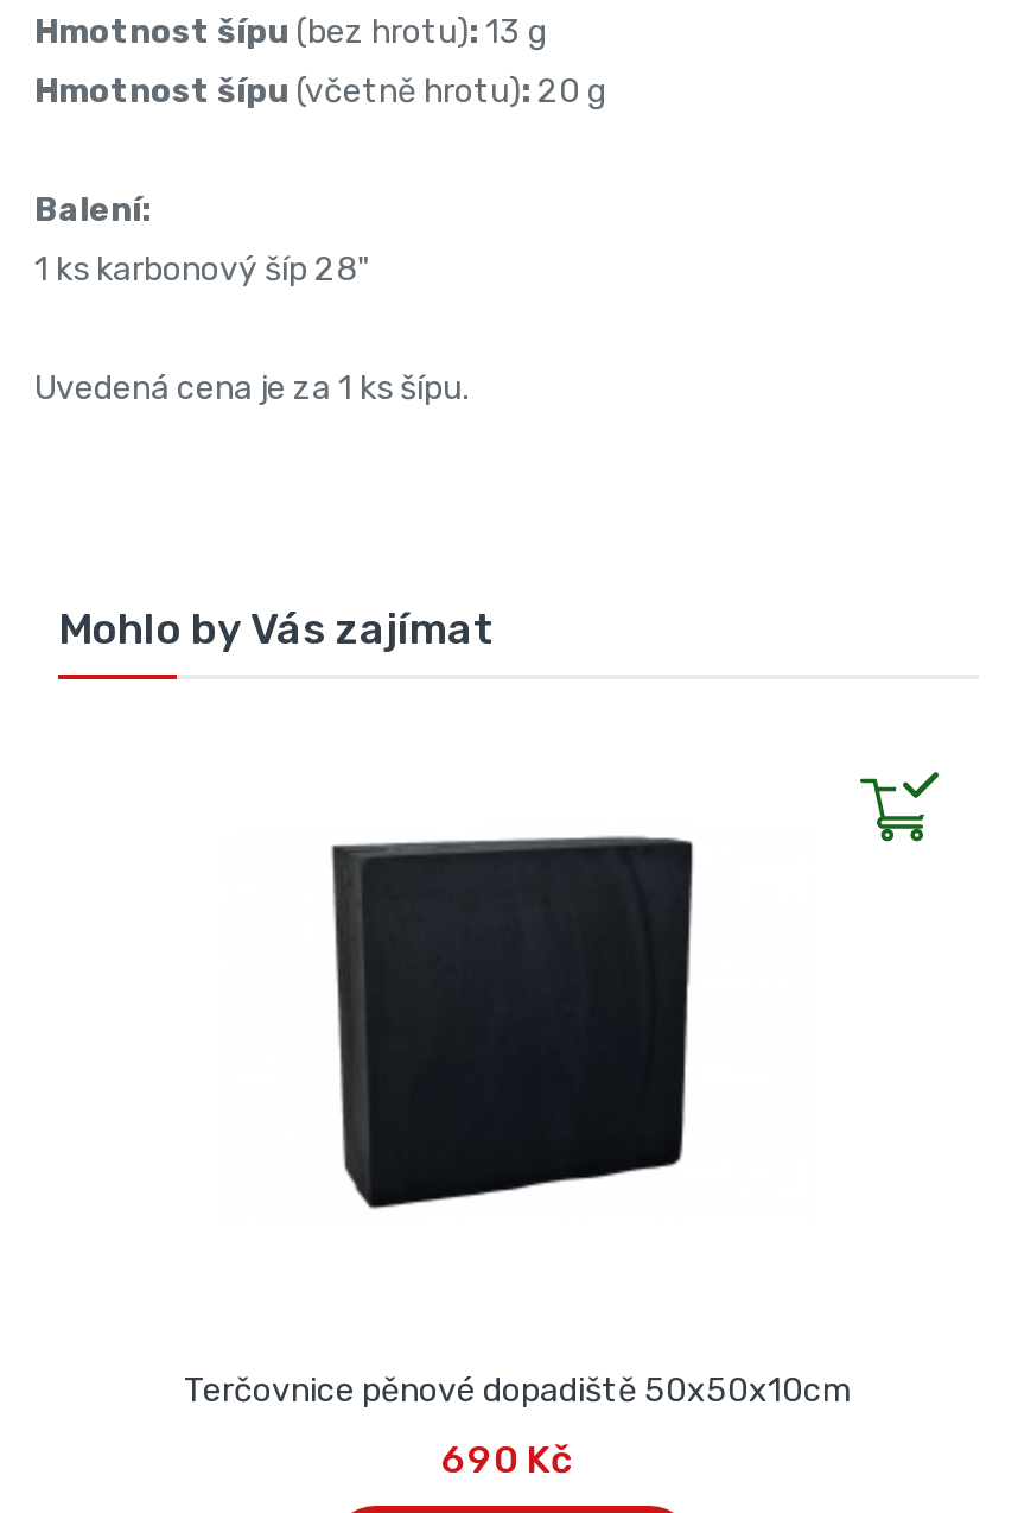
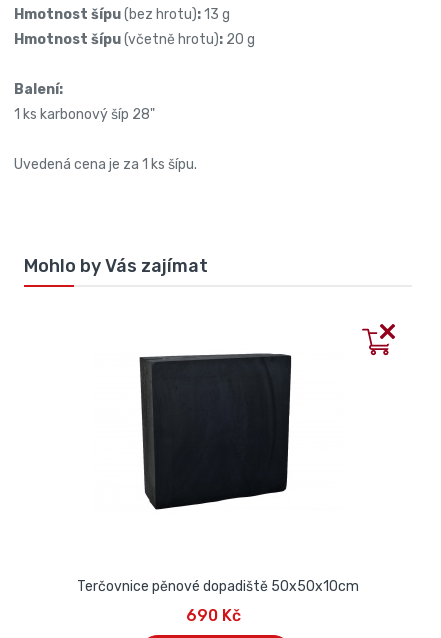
- [image]
+ [image]
